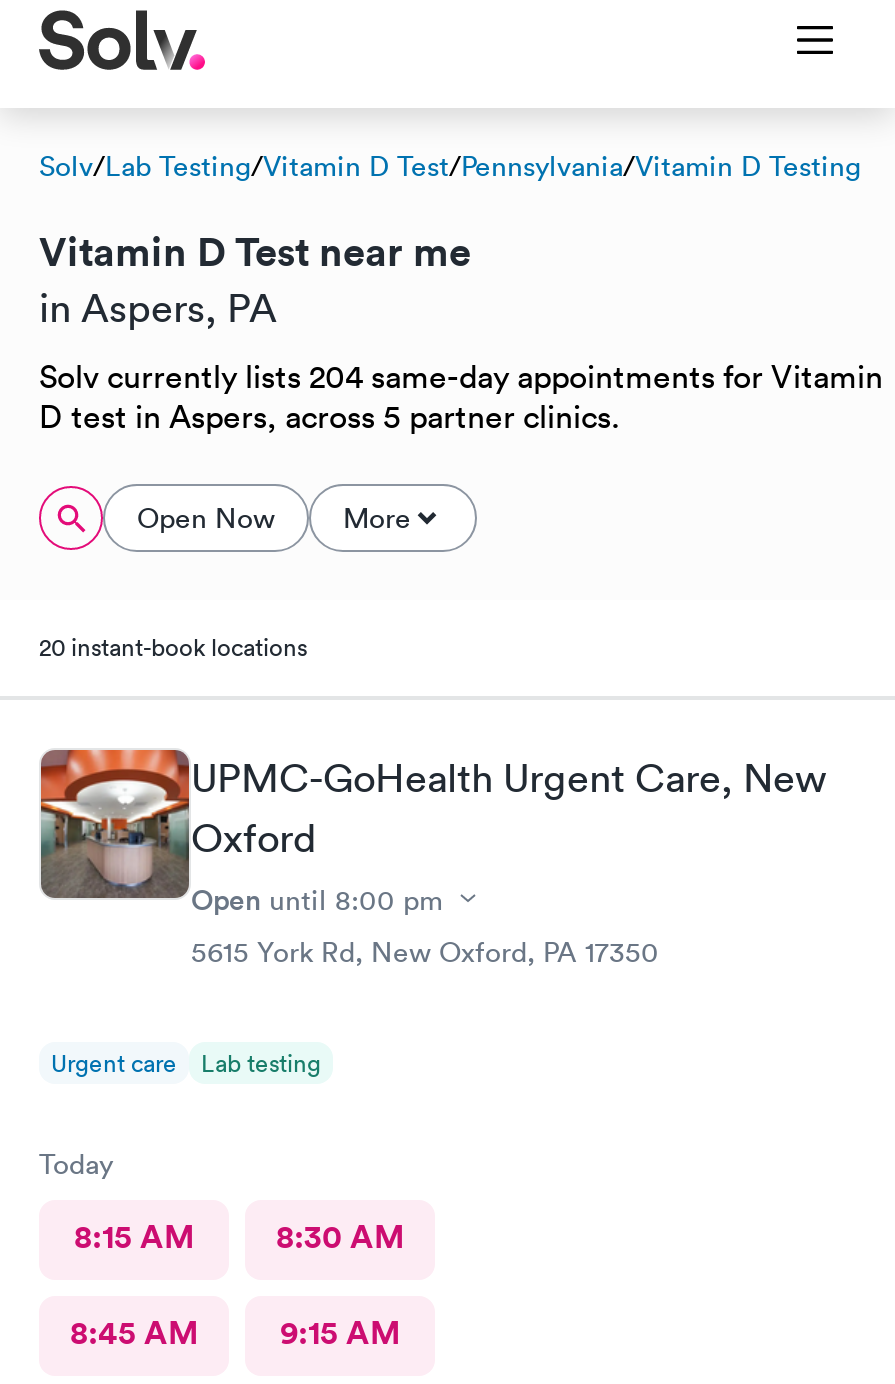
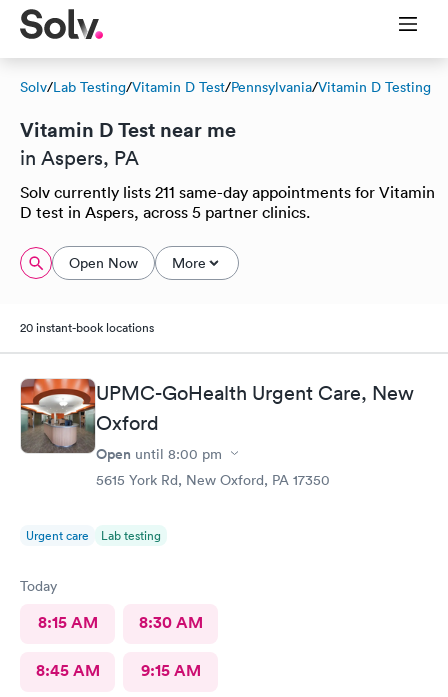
- Solv currently lists 204 same-day appointments for Vitamin
+ Solv currently lists 211 same-day appointments for Vitamin
